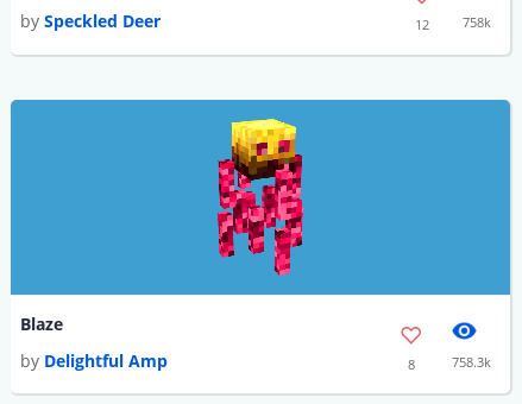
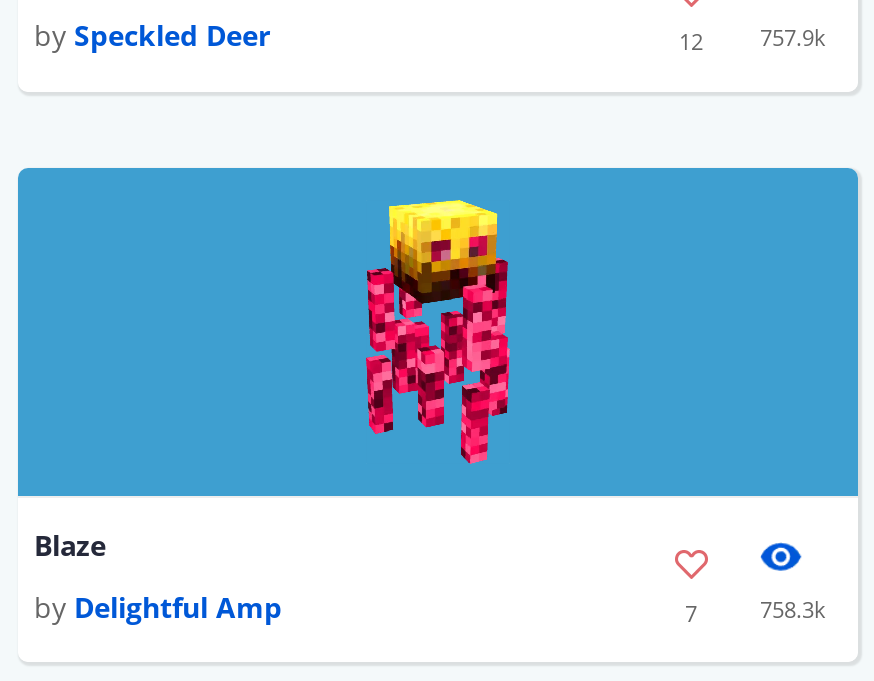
- 12 758k
+ 12 757.9k

- 8
+ 7
